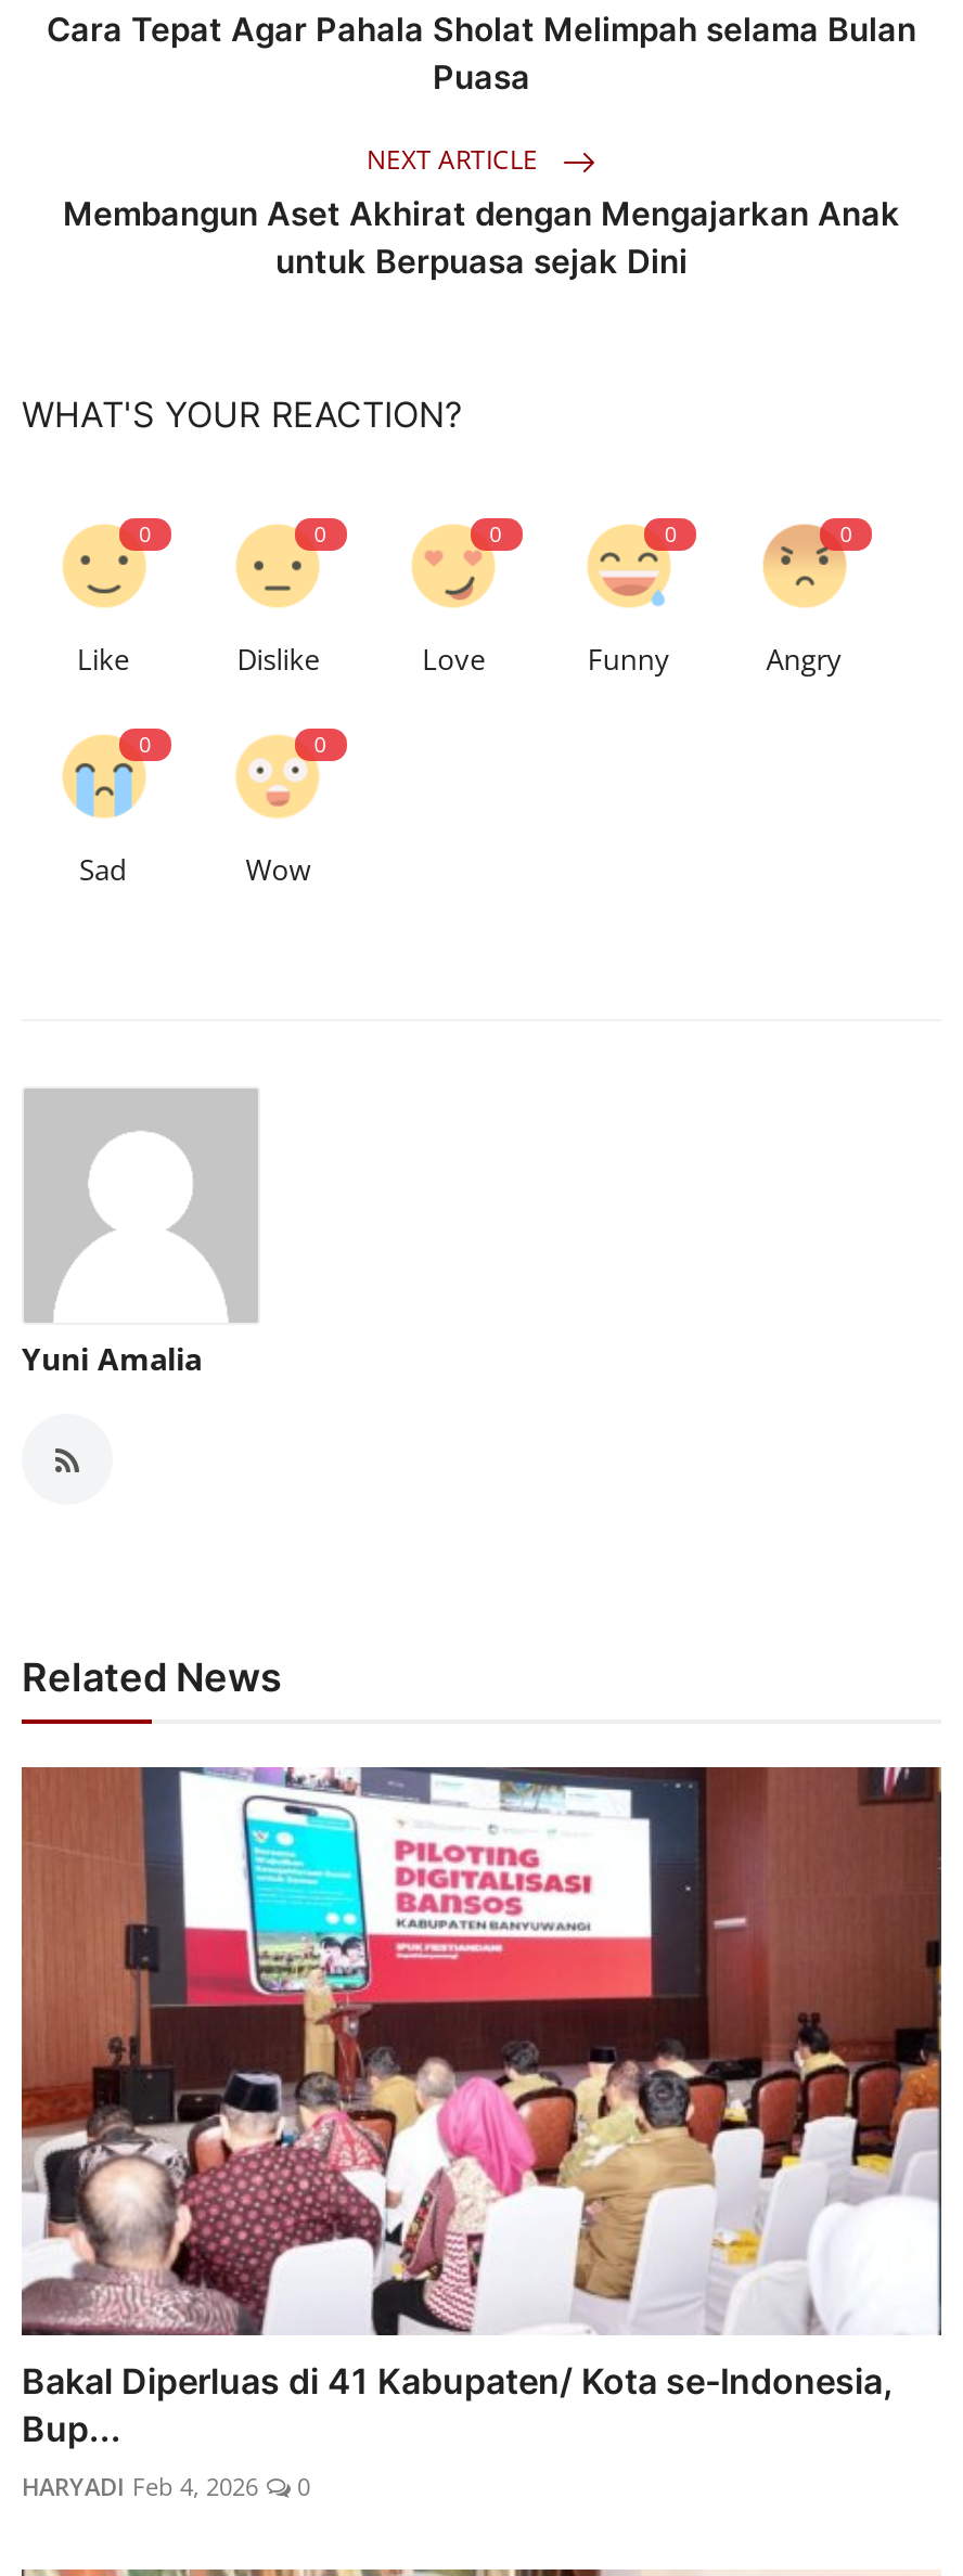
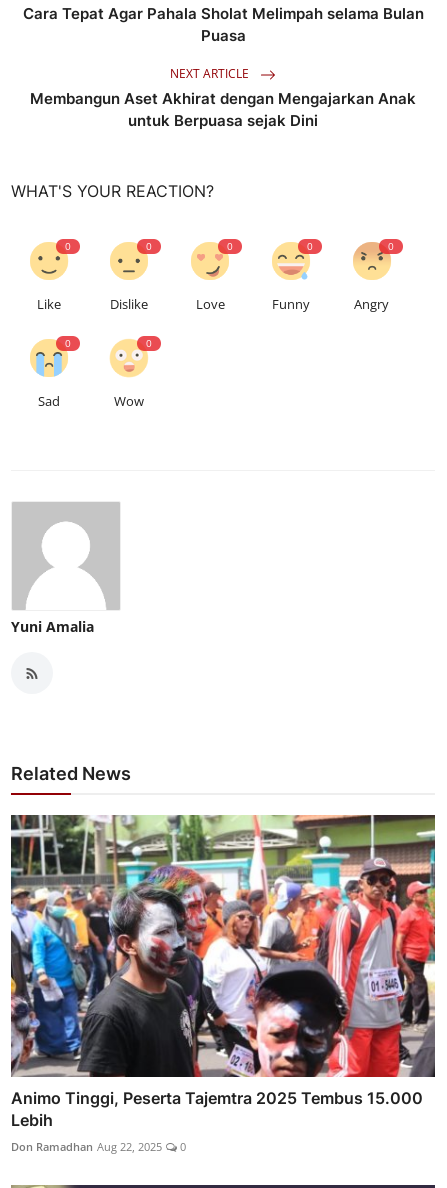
- [image]
- Bakal Diperluas di 41 Kabupaten/ Kota se-Indonesia,
- Bup...
- HARYADI Feb 4, 2026
+ [image]
+ Animo Tinggi, Peserta Tajemtra 2025 Tembus 15.000
+ Lebih
+ Don Ramadhan Aug 22, 2025
